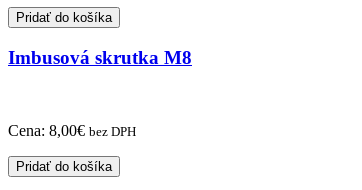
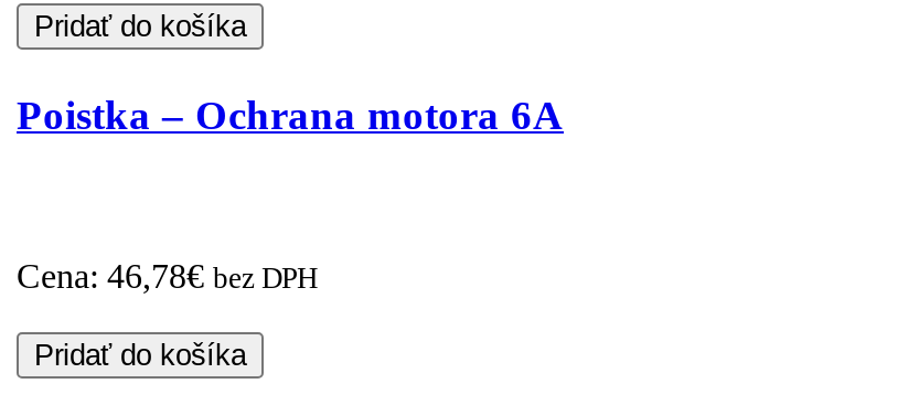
- Imbusová skrutka M8
+ Poistka – Ochrana motora 6A

- Cena: 8,00€ bez DPH
+ Cena: 46,78€ bez DPH
